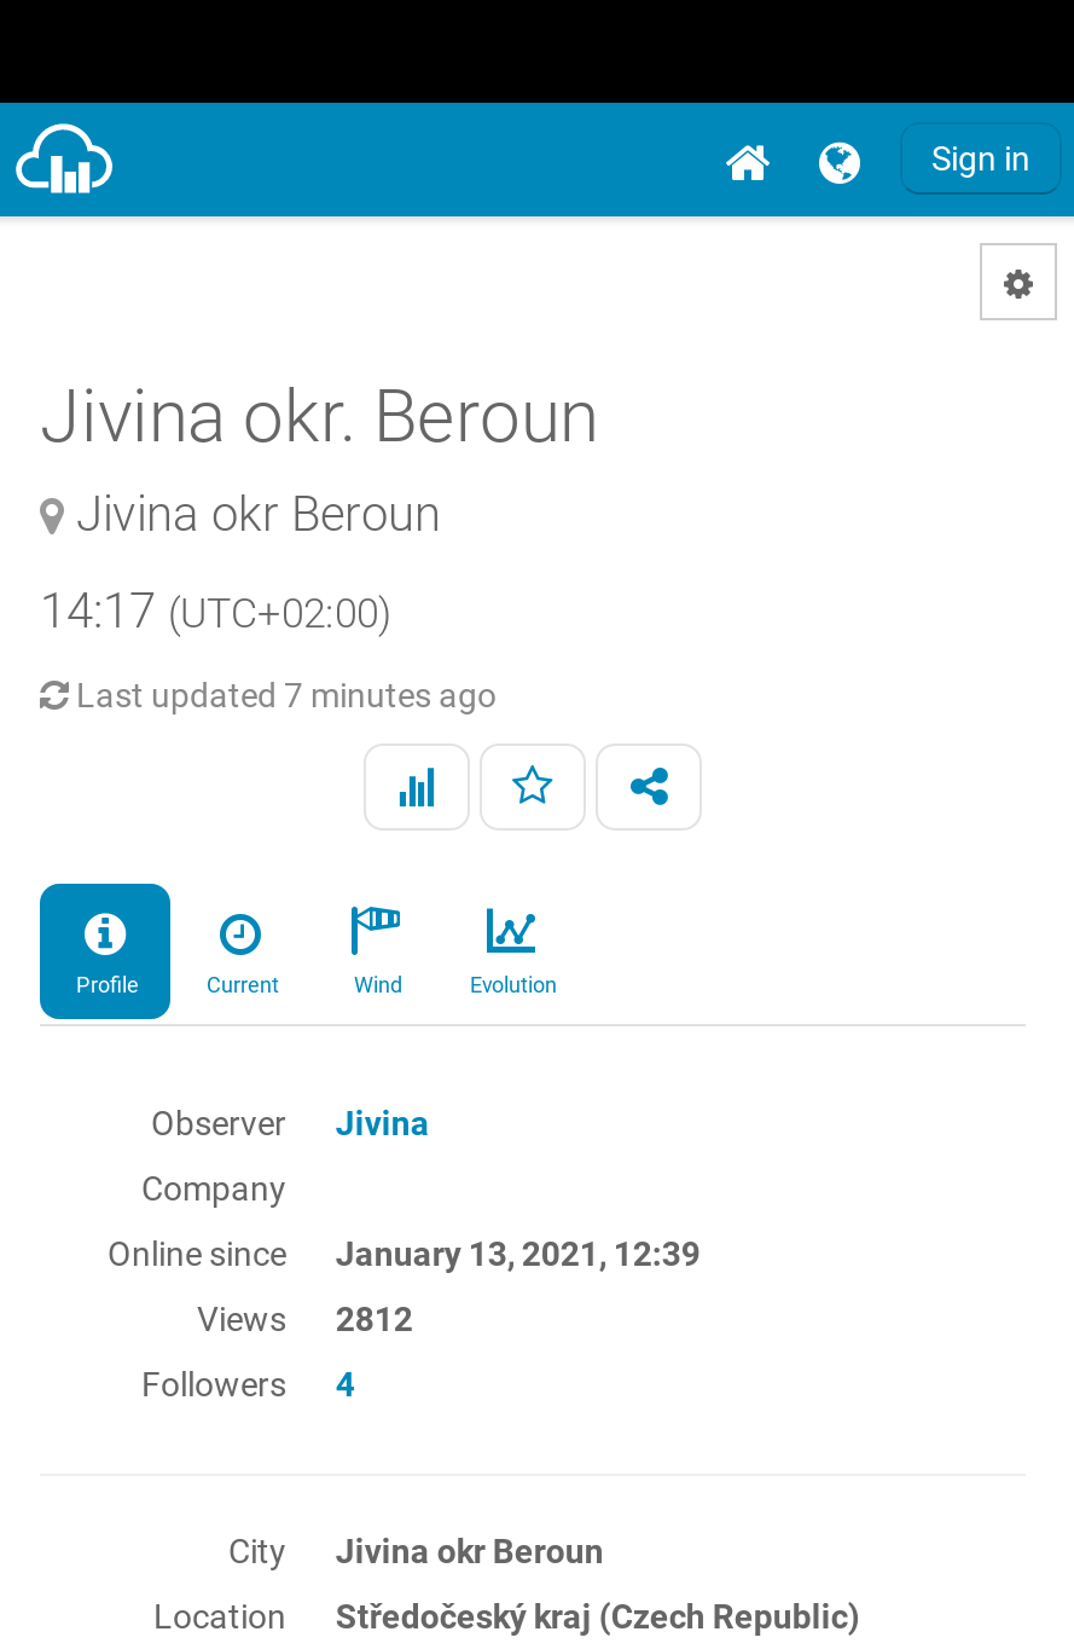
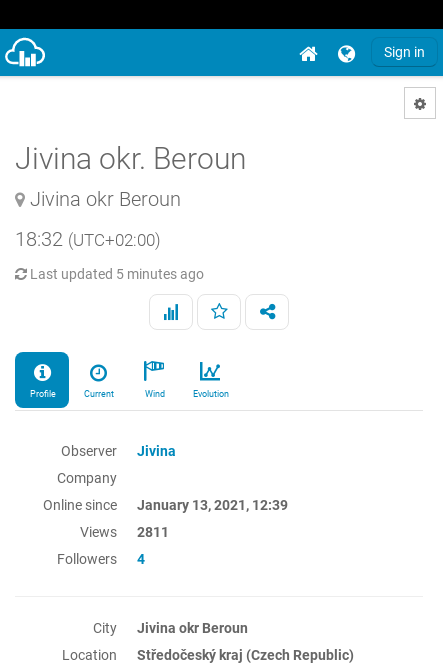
- 14:17 (UTC+02:00)
+ 18:32 (UTC+02:00)

- Last updated 7 minutes ago
+ Last updated 5 minutes ago

- Views 2812
+ Views 2811
